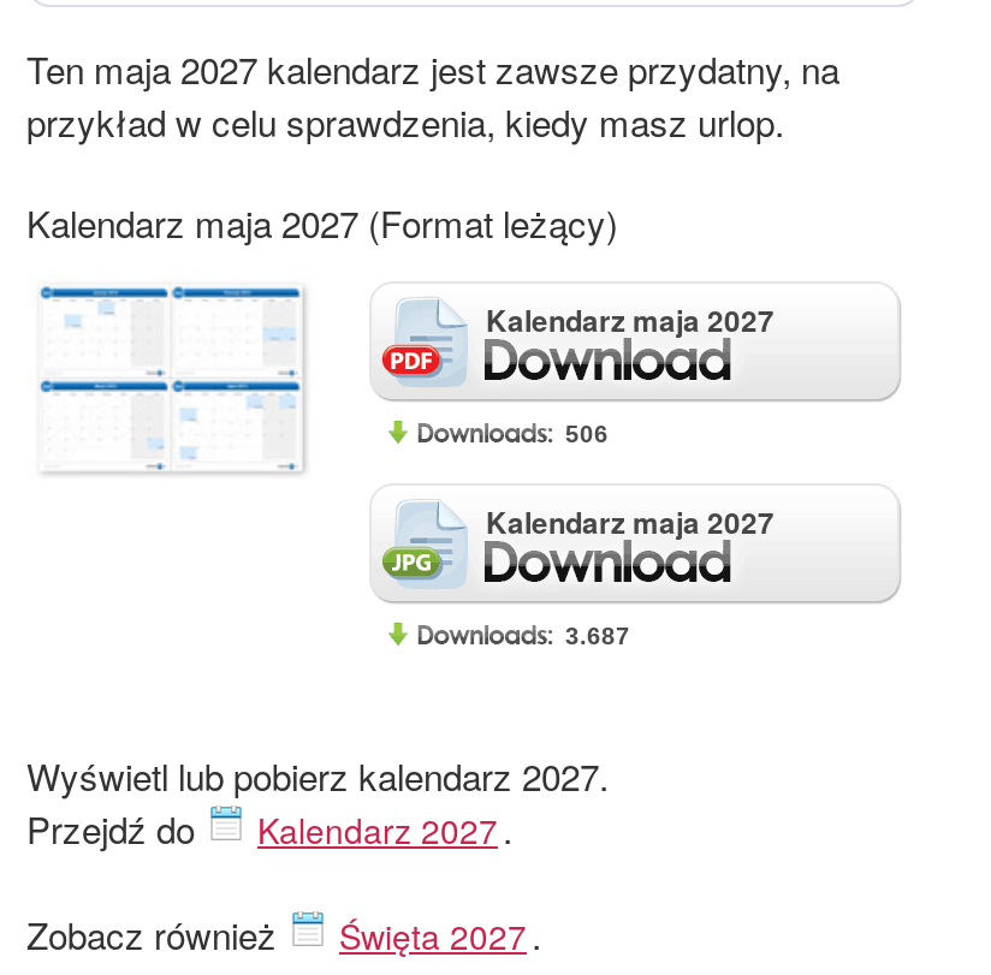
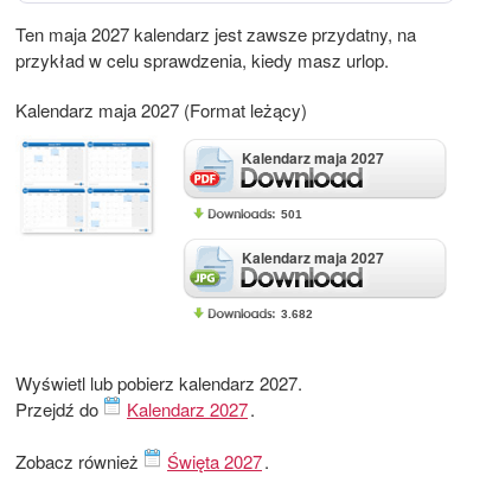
- 506
+ 501

- 3.687
+ 3.682
